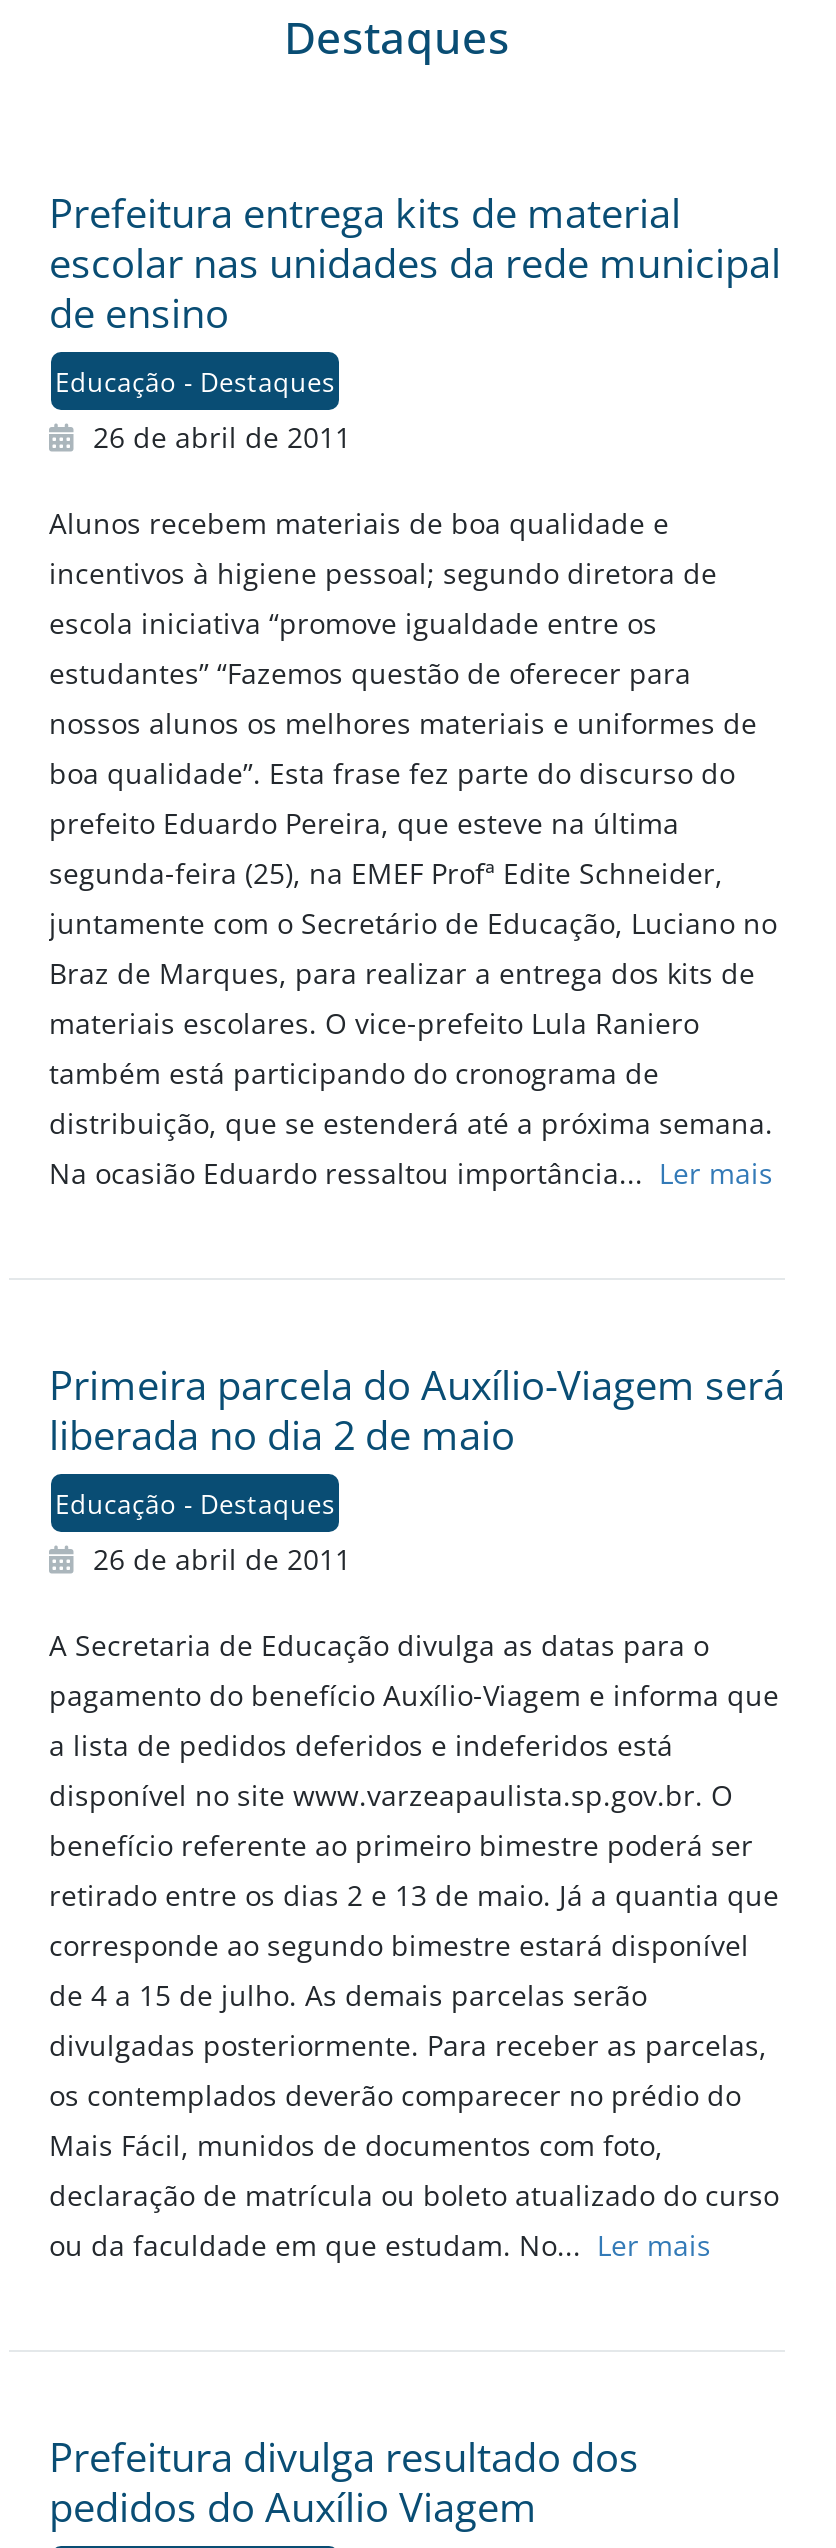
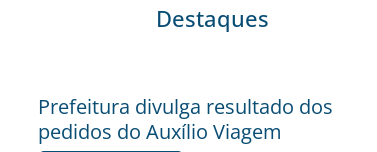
- Prefeitura entrega kits de material
- escolar nas unidades da rede municipal
- de ensino
- Educação - Destaques
- 26 de abril de 2011
- Alunos recebem materiais de boa qualidade e
- incentivos à higiene pessoal; segundo diretora de
- escola iniciativa “promove igualdade entre os
- estudantes” “Fazemos questão de oferecer para
- nossos alunos os melhores materiais e uniformes de
- boa qualidade”. Esta frase fez parte do discurso do
- prefeito Eduardo Pereira, que esteve na última
- segunda-feira (25), na EMEF Profª Edite Schneider,
- juntamente com o Secretário de Educação, Luciano no
- Braz de Marques, para realizar a entrega dos kits de
- materiais escolares. O vice-prefeito Lula Raniero
- também está participando do cronograma de
- distribuição, que se estenderá até a próxima semana.
- Na ocasião Eduardo ressaltou importância... Ler mais

- Primeira parcela do Auxílio-Viagem será
- liberada no dia 2 de maio
- Educação - Destaques
- 26 de abril de 2011
- A Secretaria de Educação divulga as datas para o
- pagamento do benefício Auxílio-Viagem e informa que
- a lista de pedidos deferidos e indeferidos está
- disponível no site www.varzeapaulista.sp.gov.br. O
- benefício referente ao primeiro bimestre poderá ser
- retirado entre os dias 2 e 13 de maio. Já a quantia que
- corresponde ao segundo bimestre estará disponível
- de 4 a 15 de julho. As demais parcelas serão
- divulgadas posteriormente. Para receber as parcelas,
- os contemplados deverão comparecer no prédio do
- Mais Fácil, munidos de documentos com foto,
- declaração de matrícula ou boleto atualizado do curso
- ou da faculdade em que estudam. No... Ler mais
